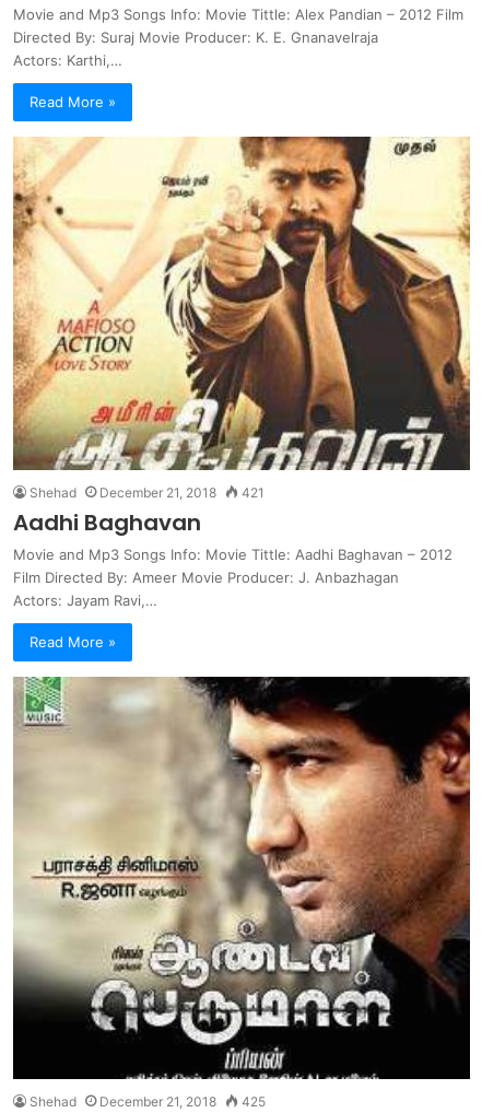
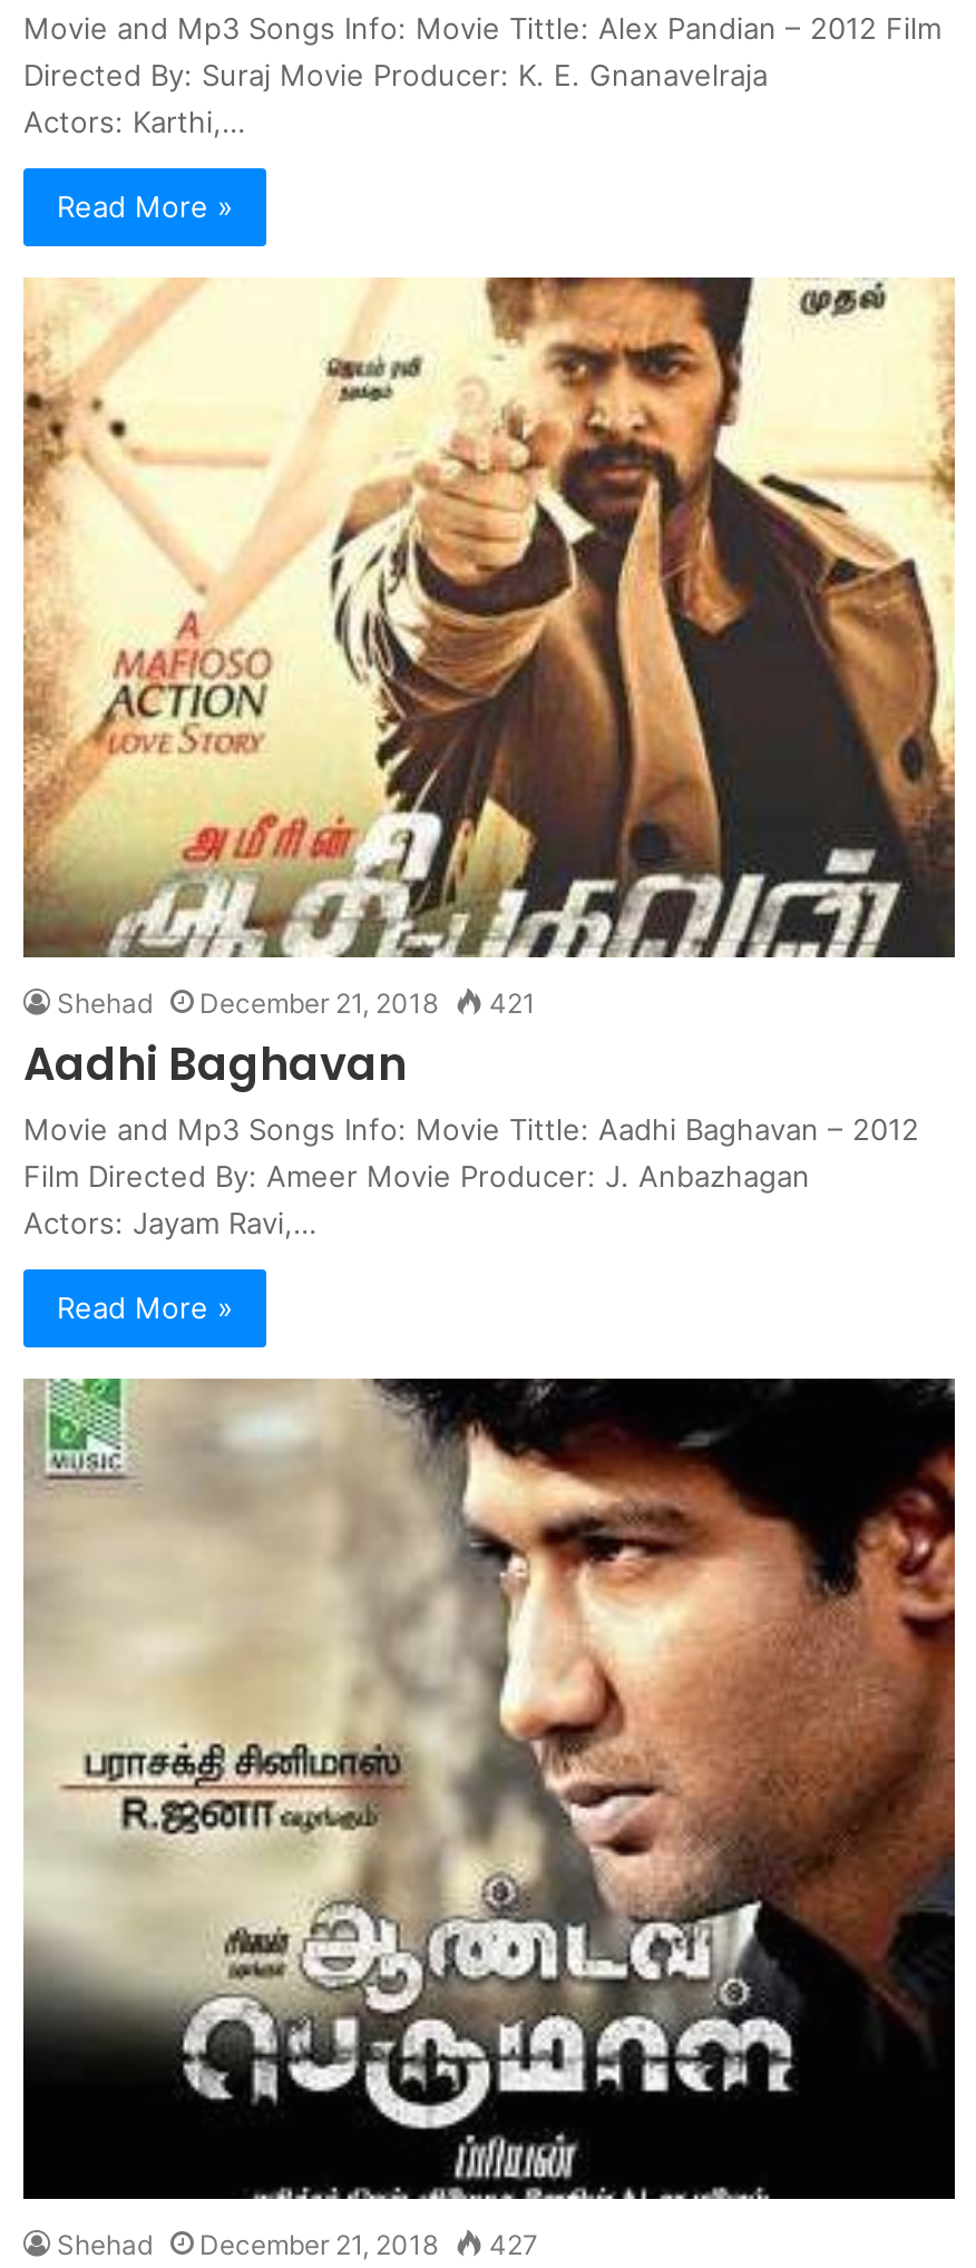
- Shehad December 21, 2018 425
+ Shehad December 21, 2018 427
